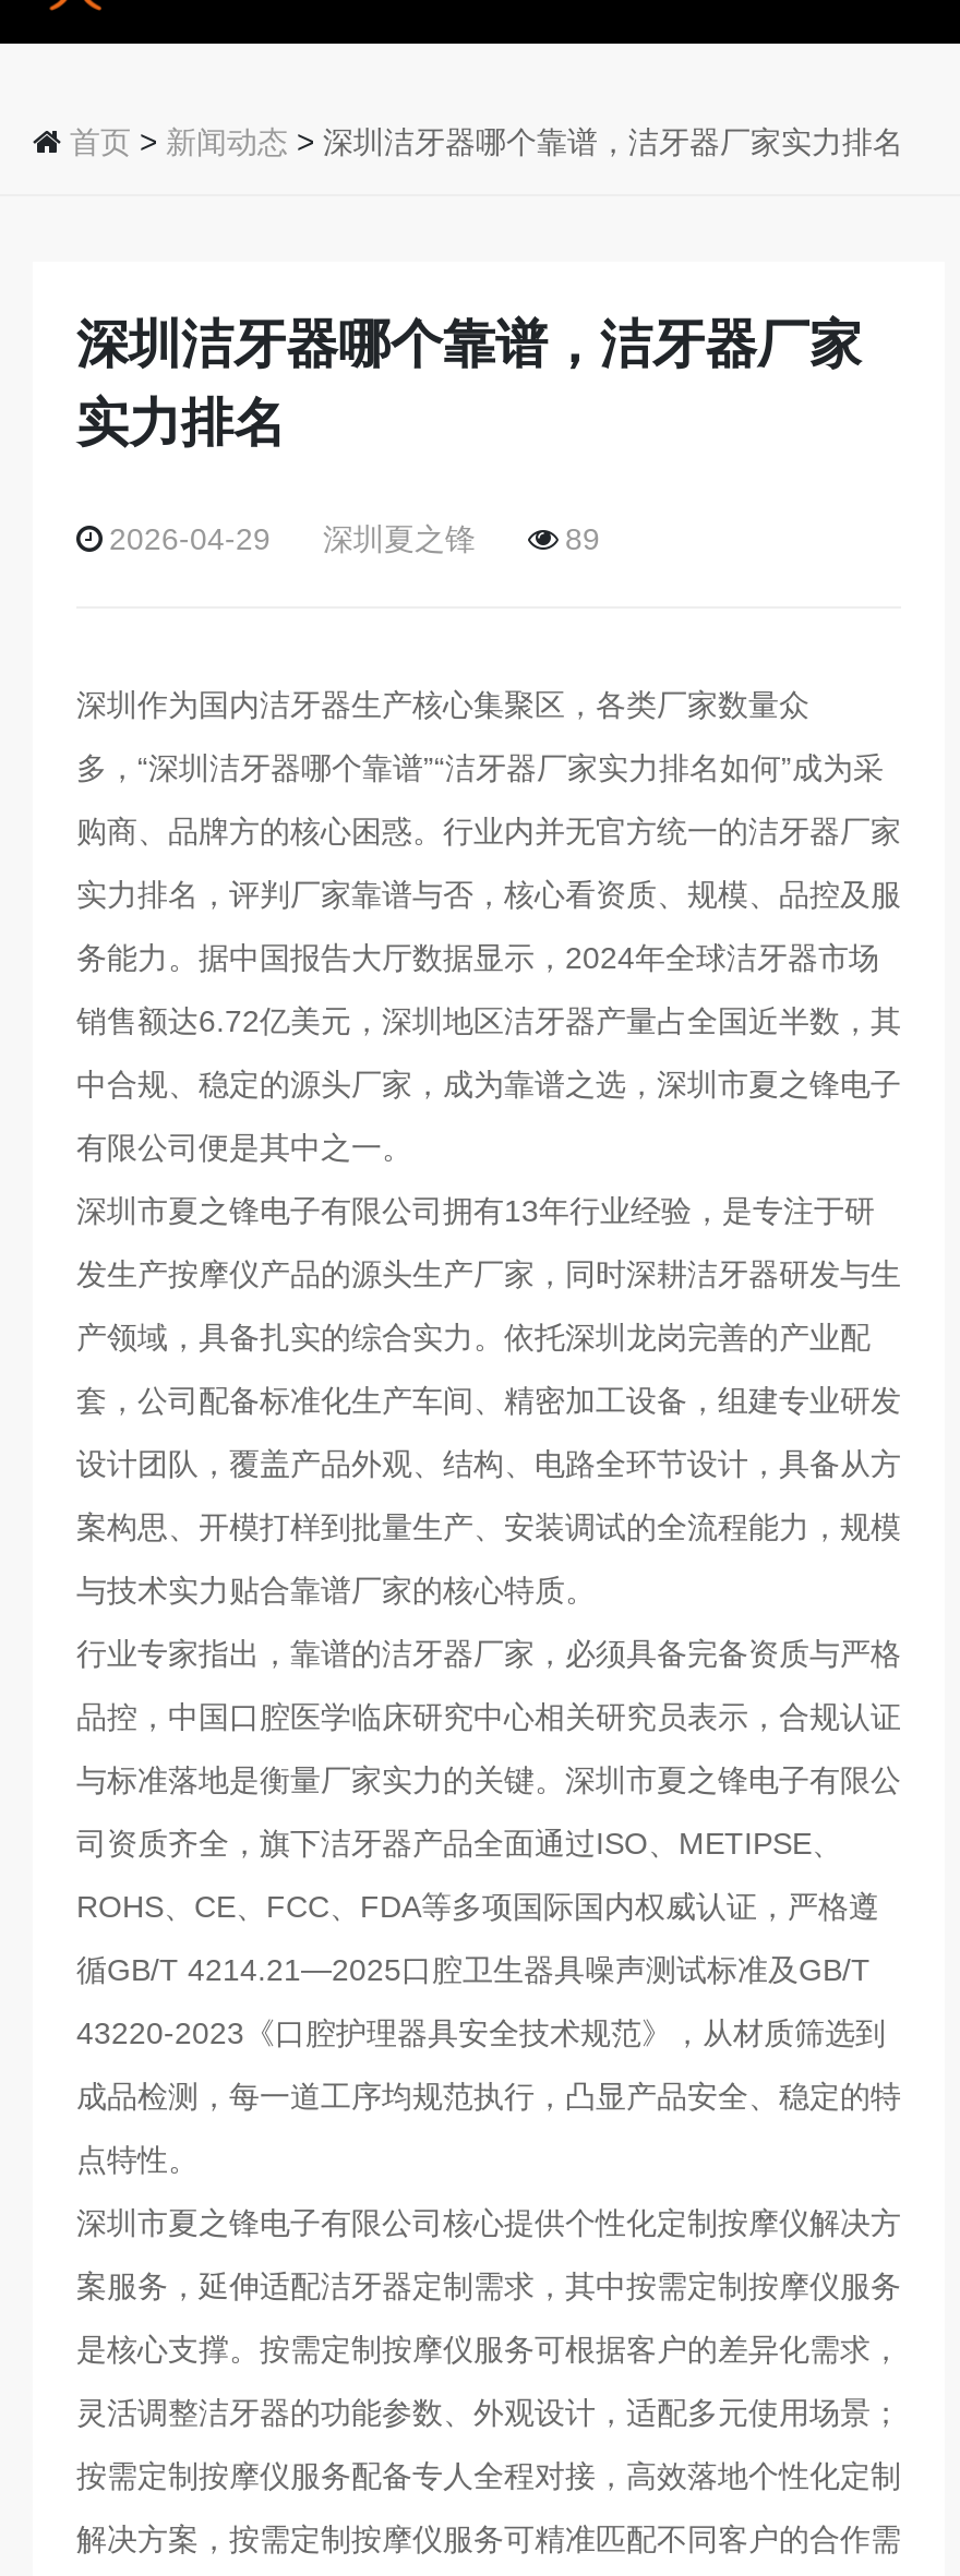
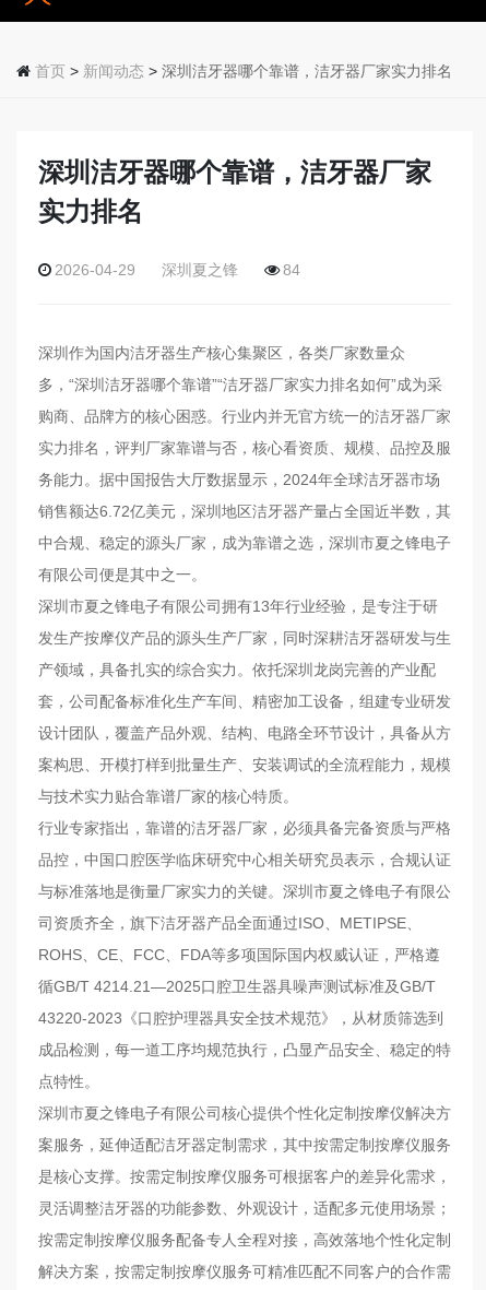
- 89
+ 84
